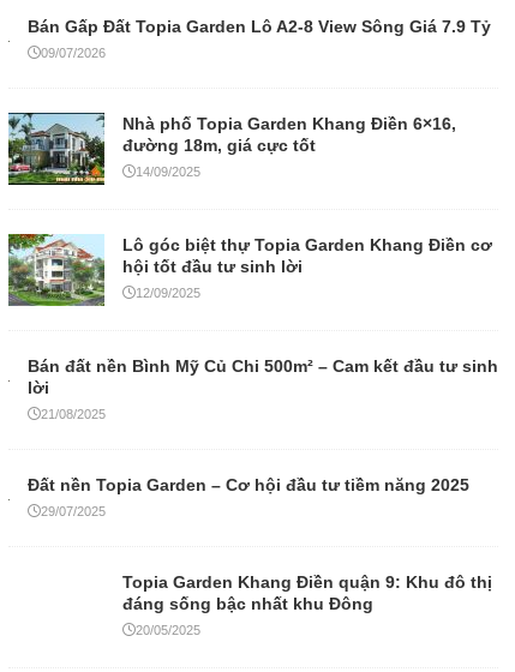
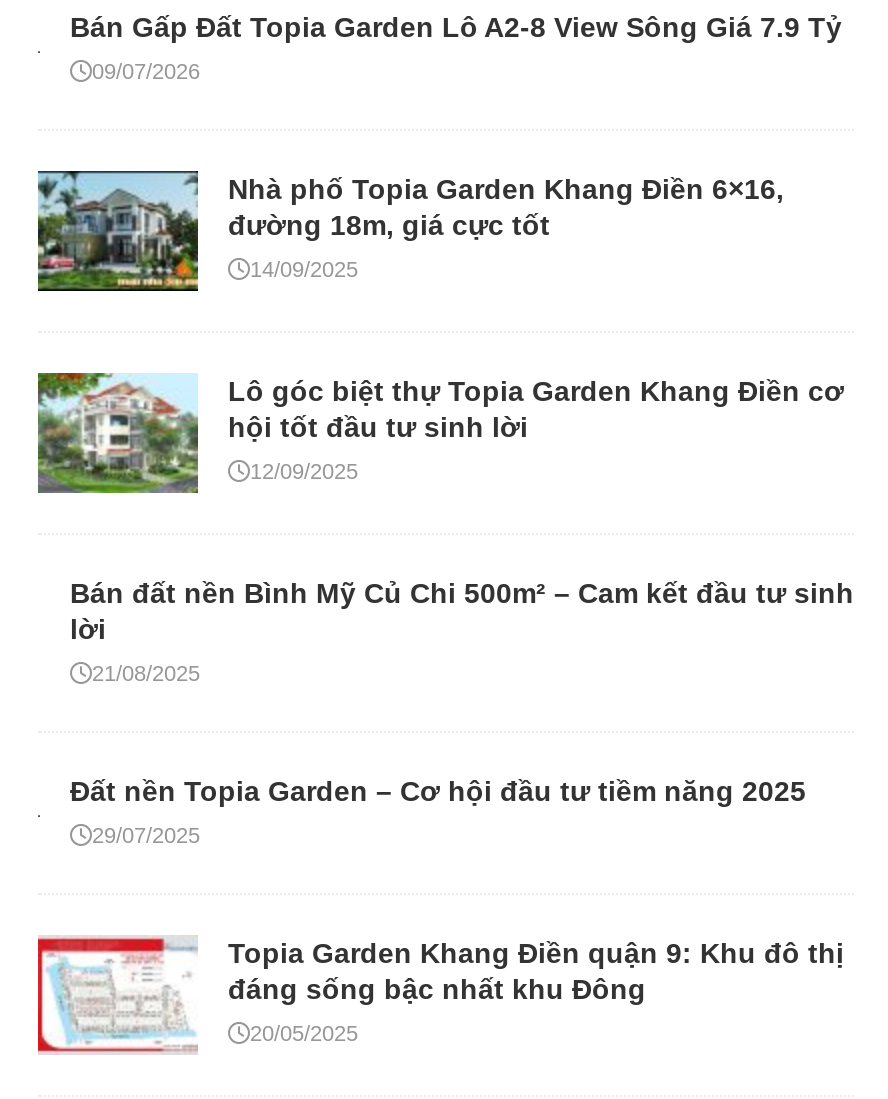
+ [image]
